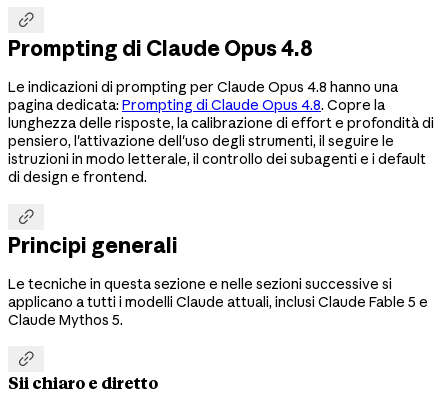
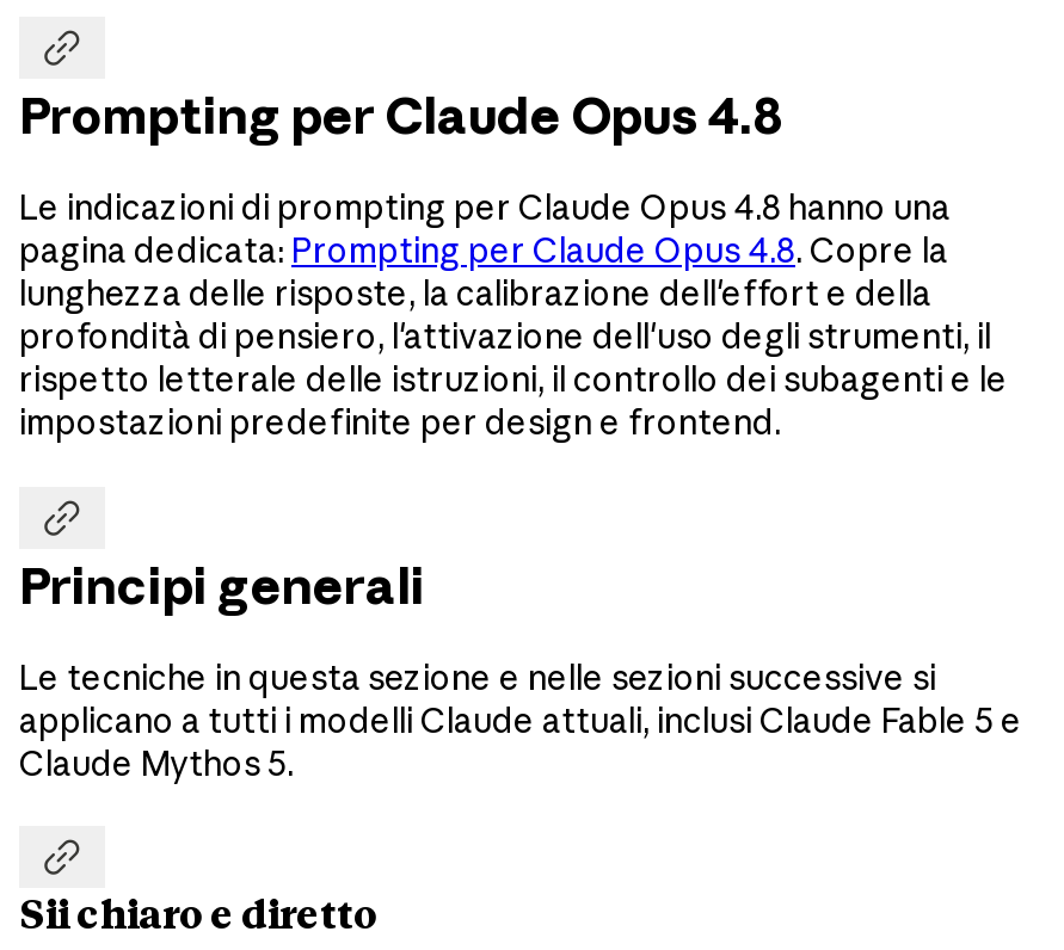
- Prompting di Claude Opus 4.8
+ Prompting per Claude Opus 4.8

- pagina dedicata: Prompting di Claude Opus 4.8. Copre la
- lunghezza delle risposte, la calibrazione di effort e profondità di
- pensiero, l'attivazione dell'uso degli strumenti, il seguire le
- istruzioni in modo letterale, il controllo dei subagenti e i default
- di design e frontend.
+ pagina dedicata: Prompting per Claude Opus 4.8. Copre la
+ lunghezza delle risposte, la calibrazione dell'effort e della
+ profondità di pensiero, l'attivazione dell'uso degli strumenti, il
+ rispetto letterale delle istruzioni, il controllo dei subagenti e le
+ impostazioni predefinite per design e frontend.
